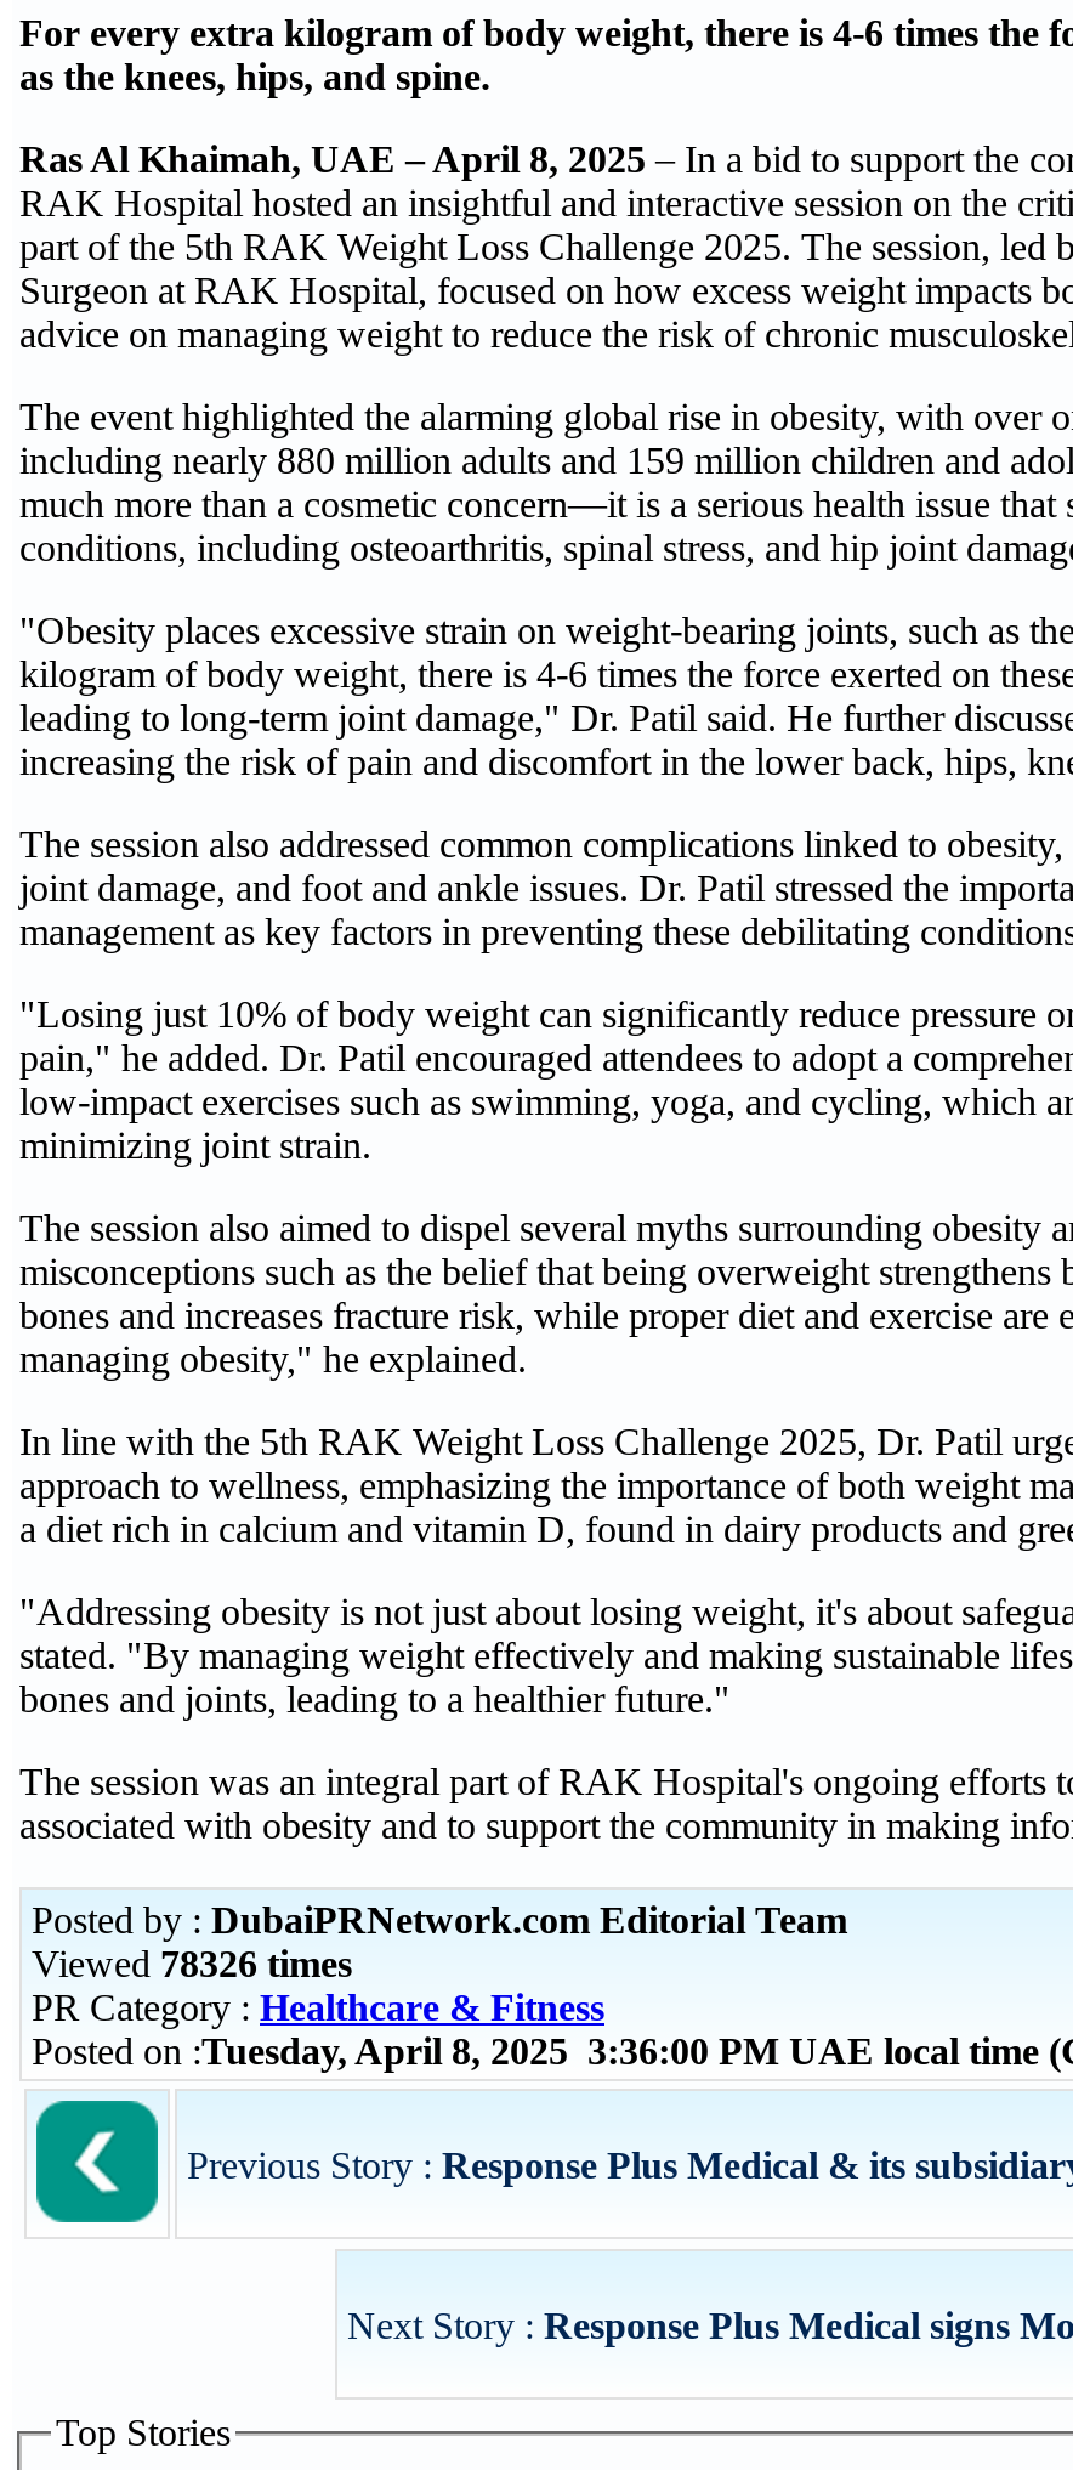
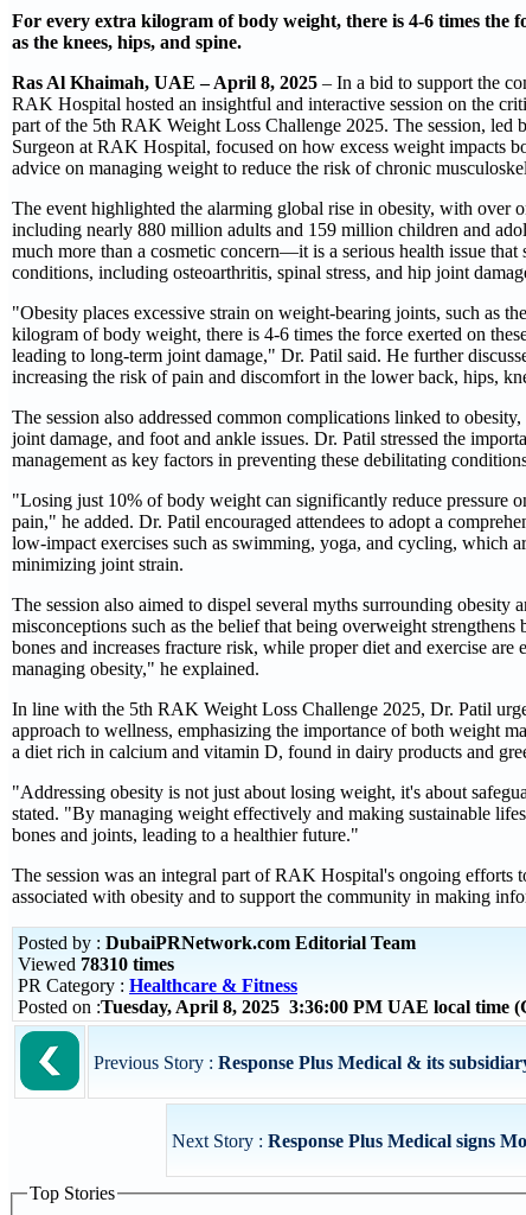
- Viewed 78326 times
+ Viewed 78310 times
